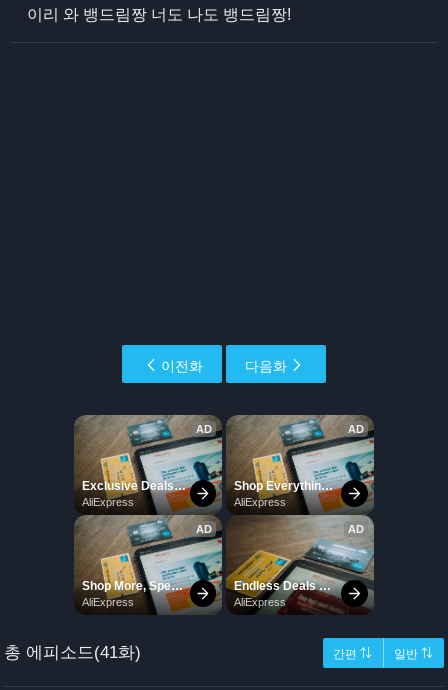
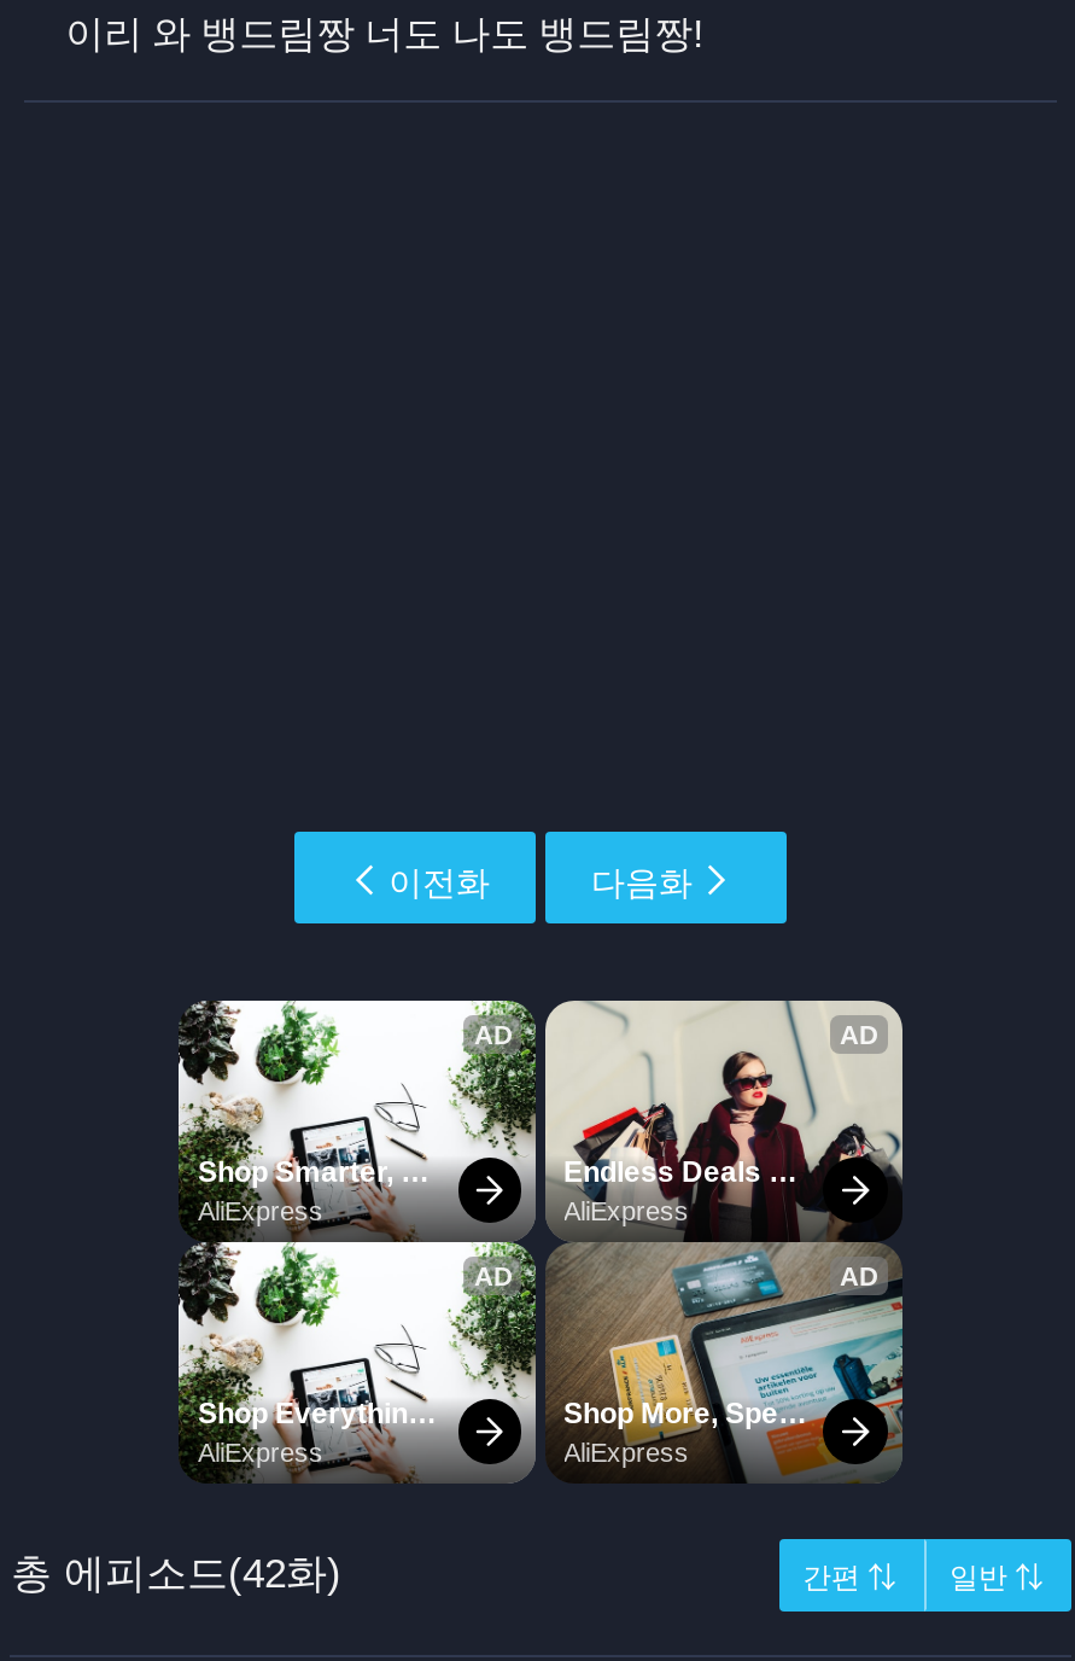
- [image]
- 총 에피소드(41화)
+ [image]
+ 총 에피소드(42화)
